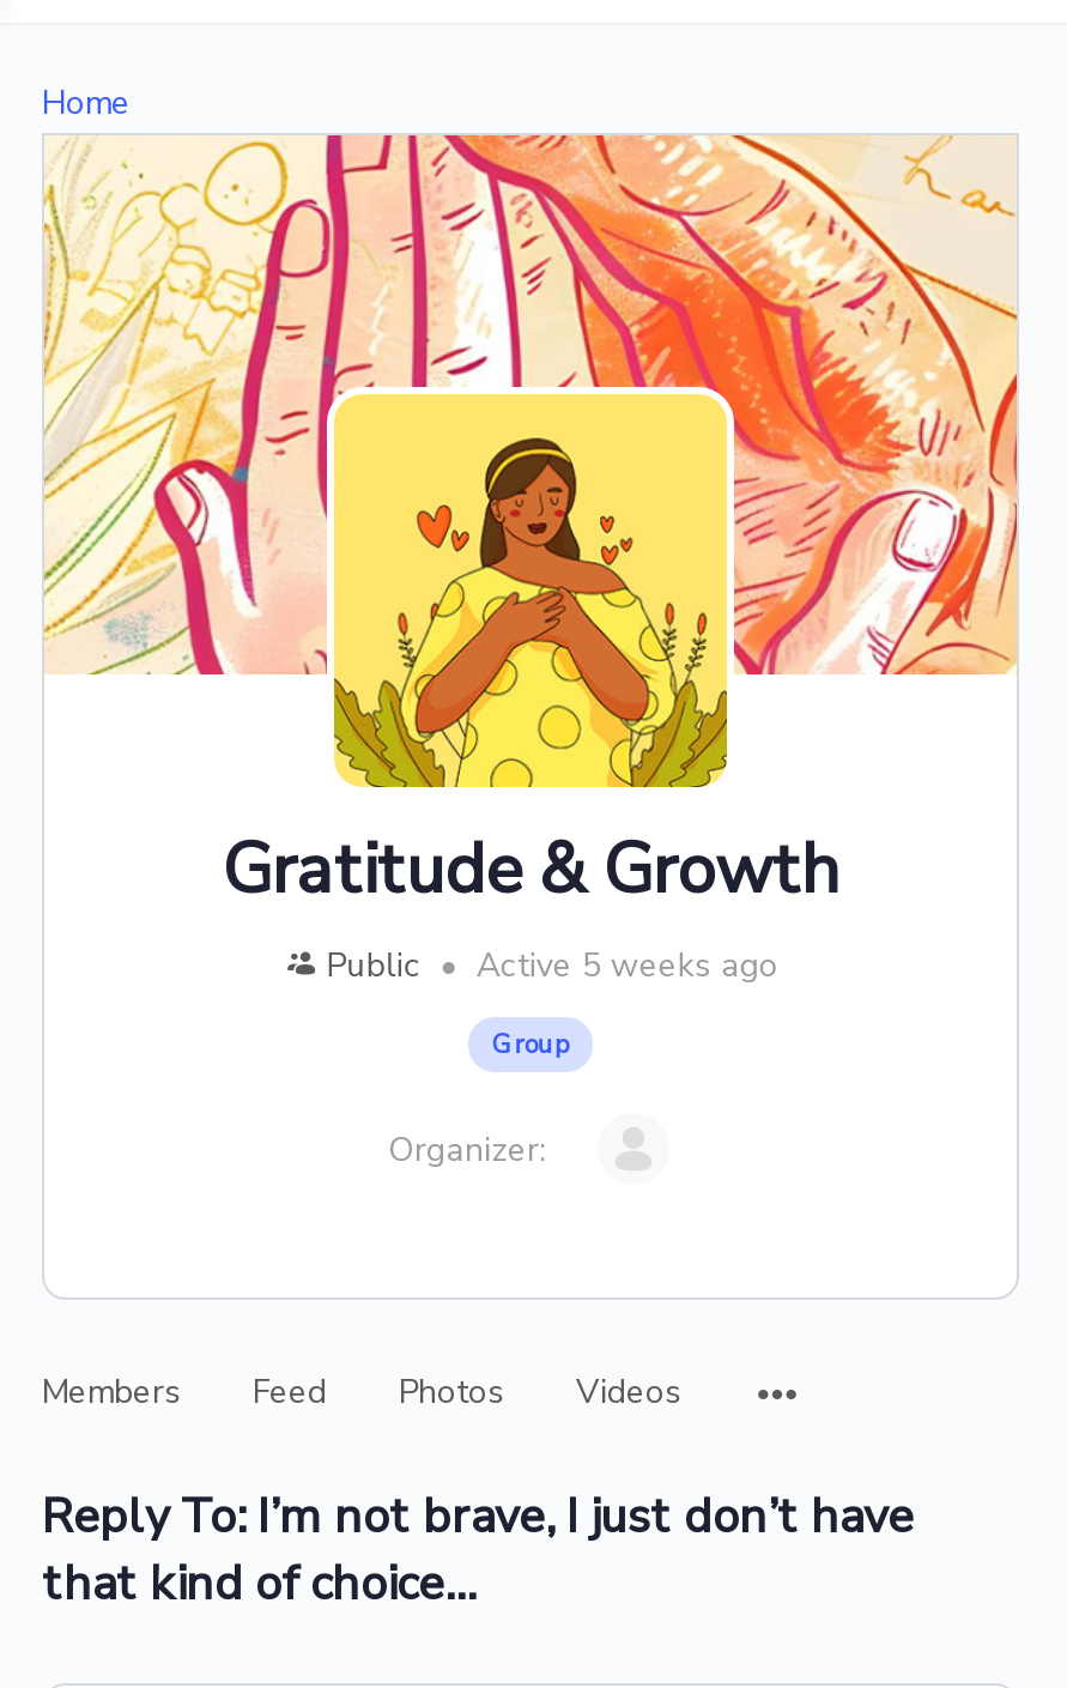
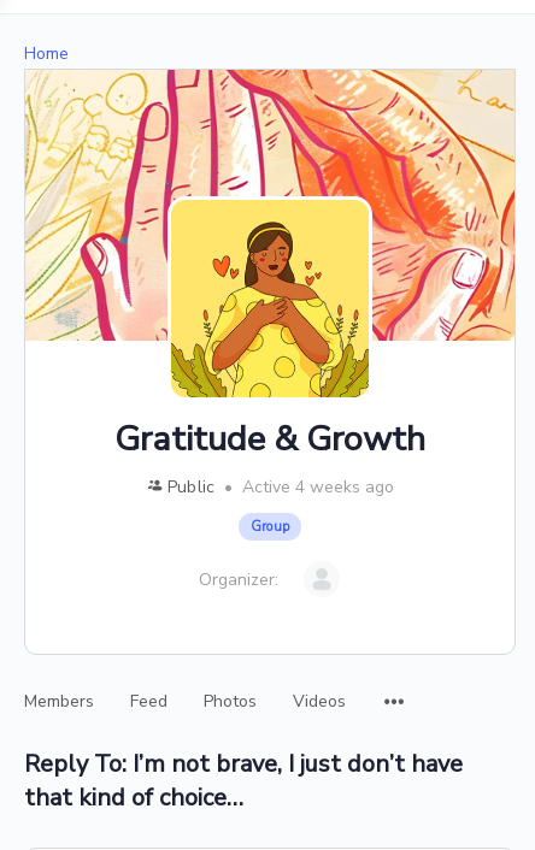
- Active 5 weeks ago
+ Active 4 weeks ago
